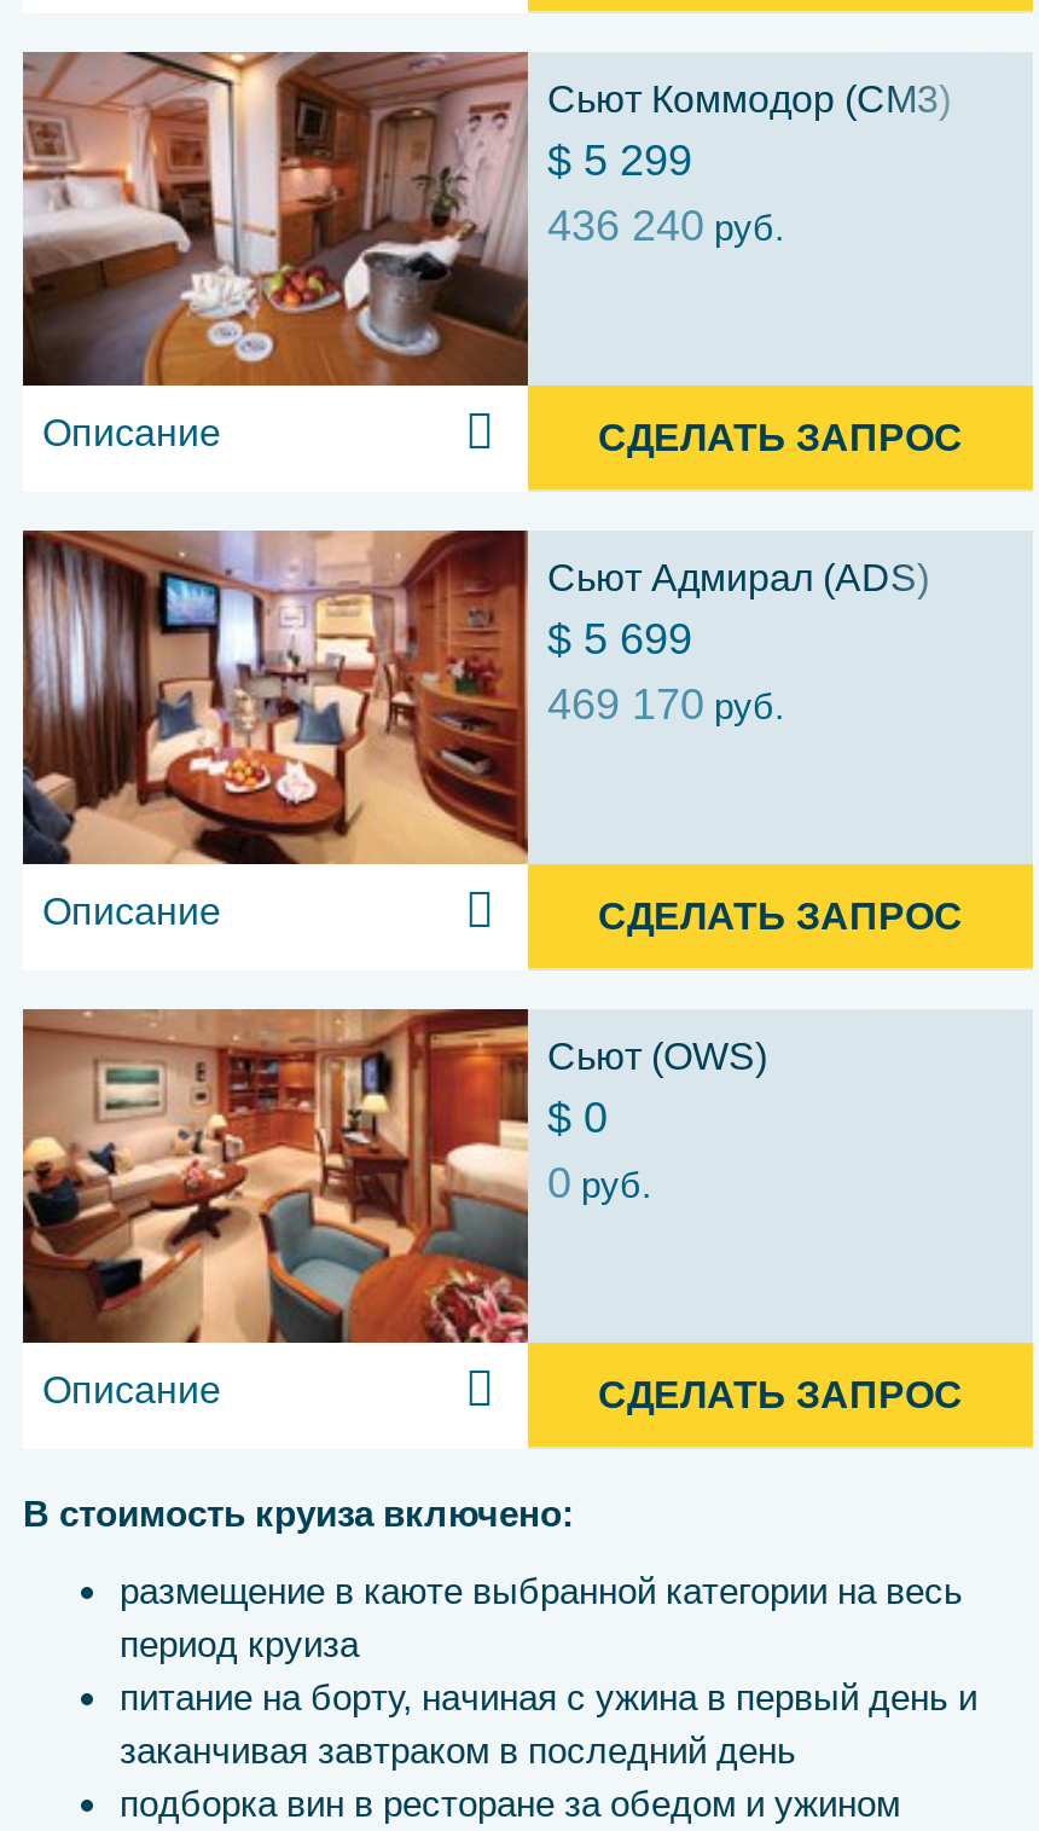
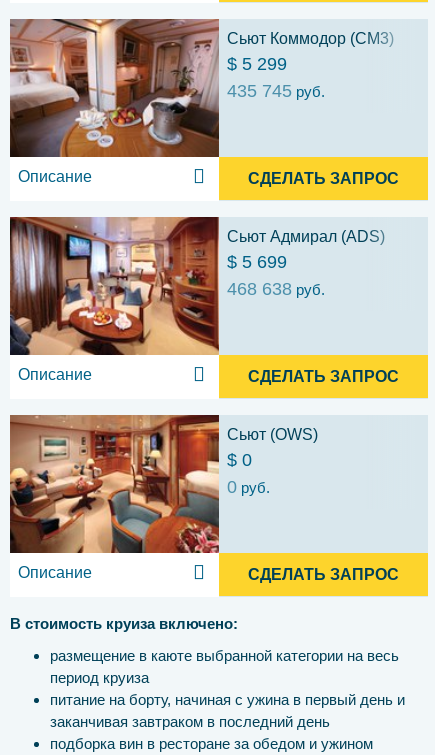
- 436 240 руб.
+ 435 745 руб.

- 469 170 руб.
+ 468 638 руб.
